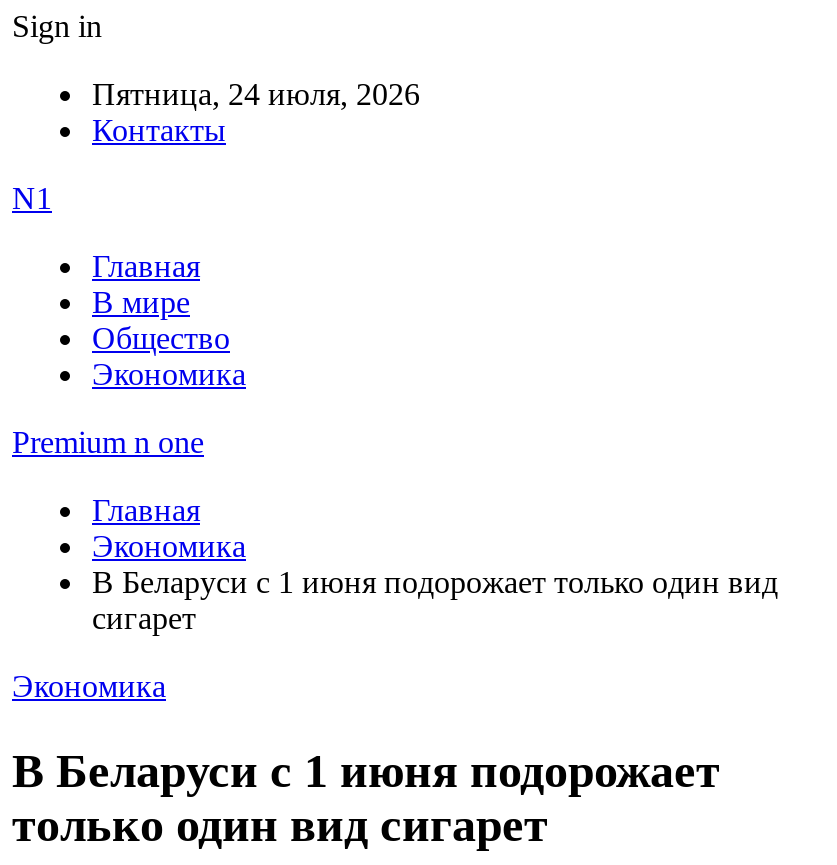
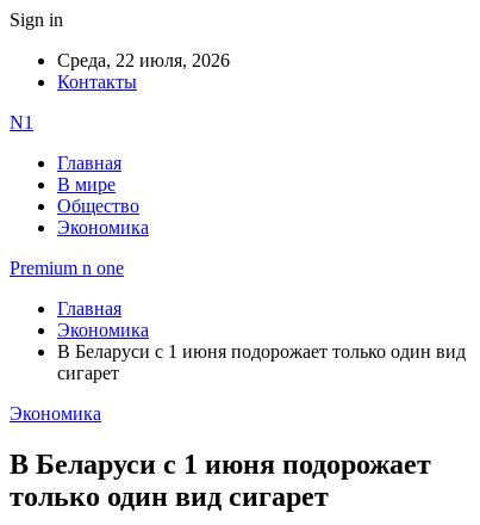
- Пятница, 24 июля, 2026
+ Среда, 22 июля, 2026
